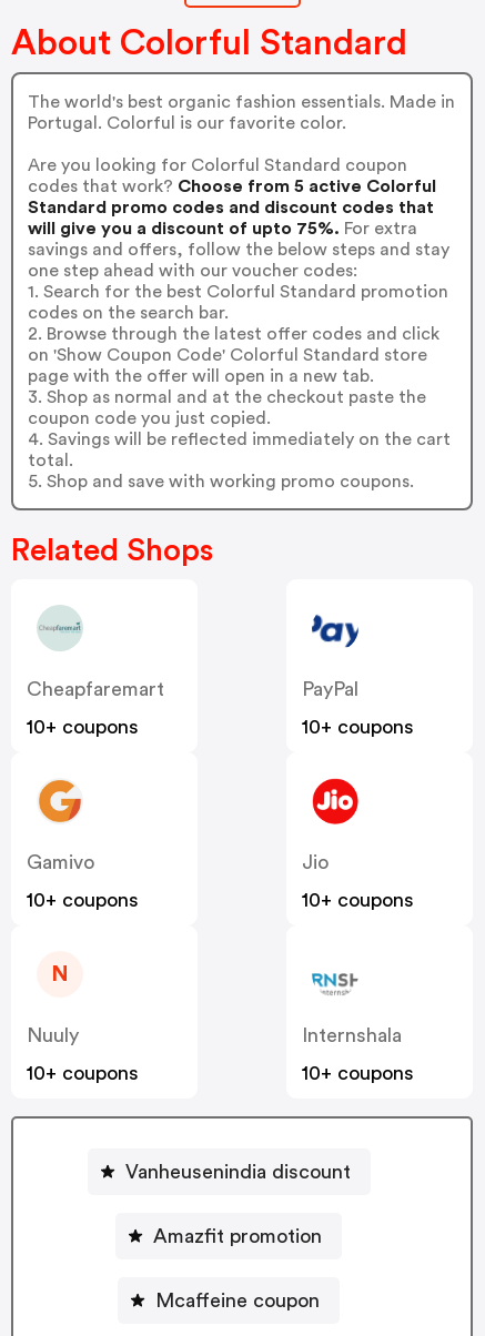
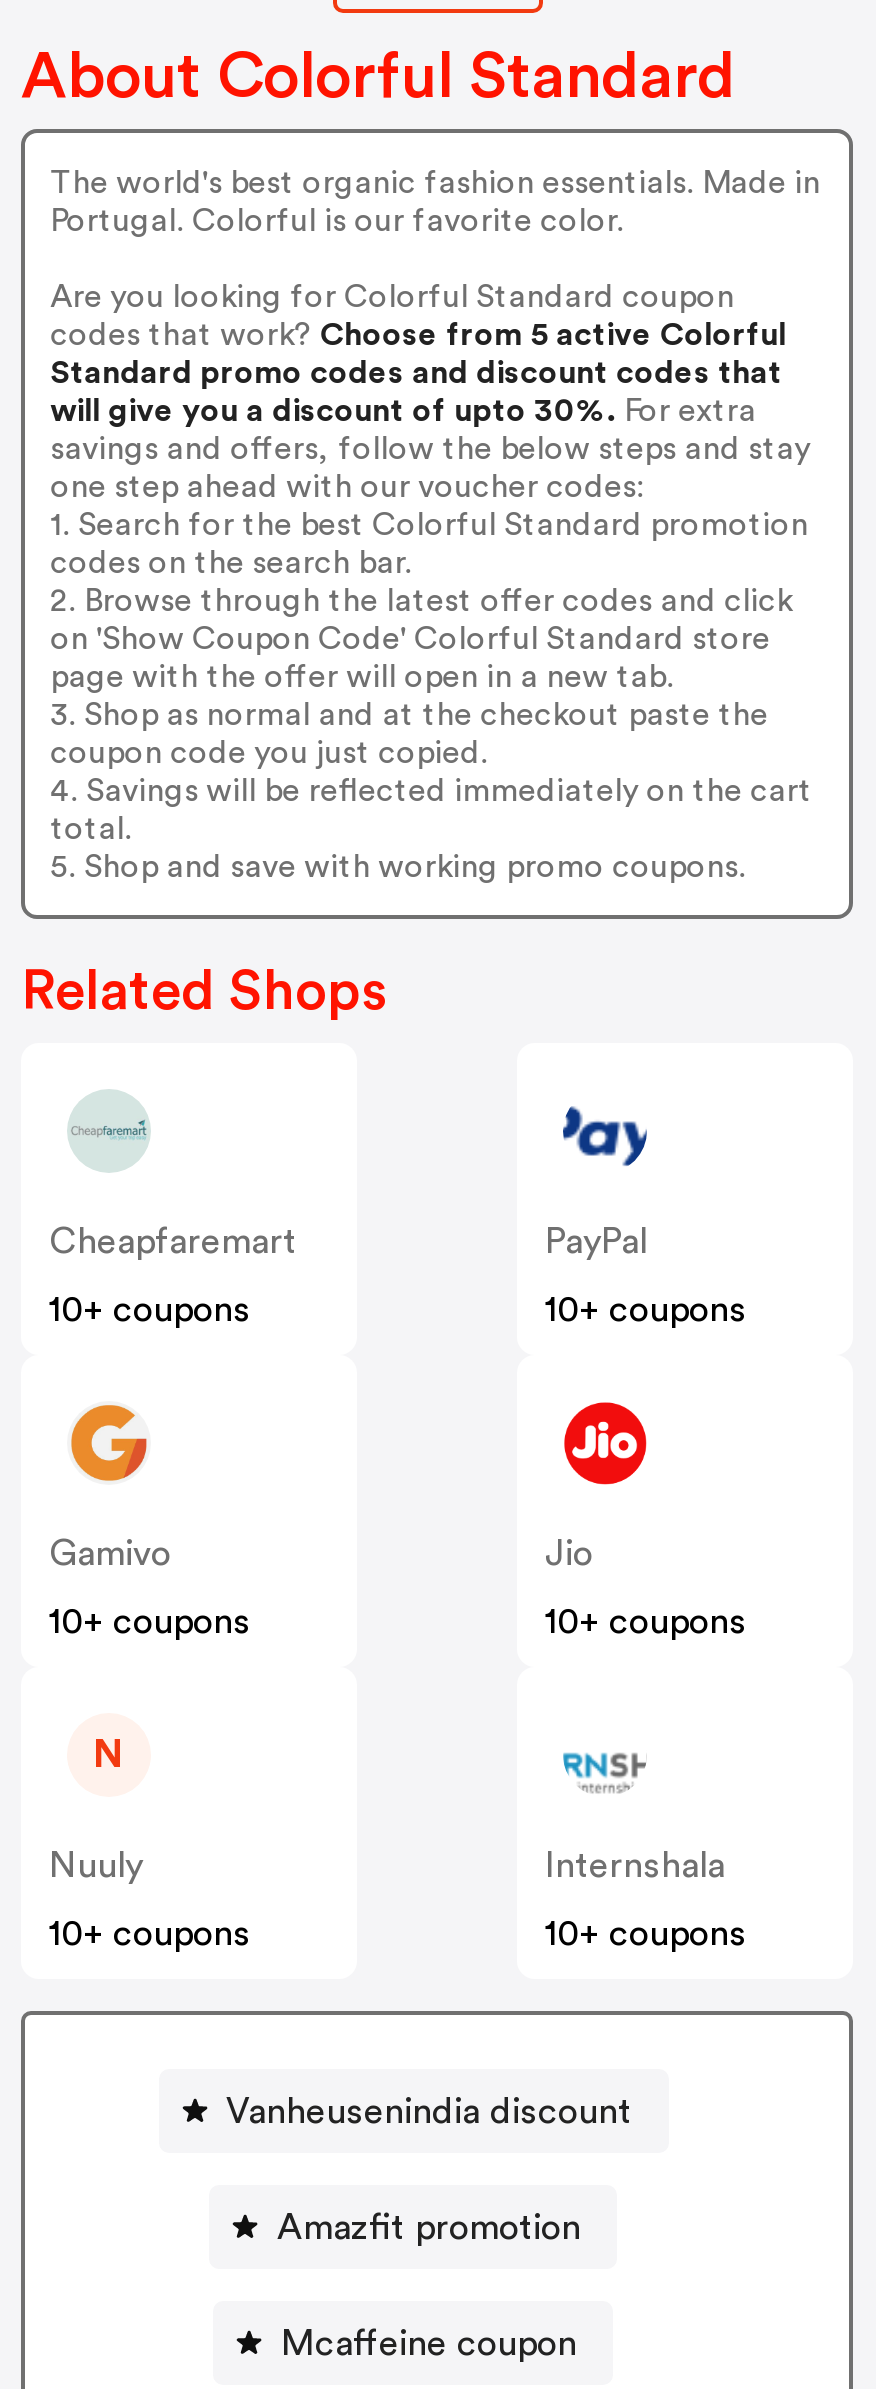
- will give you a discount of upto 75%. For extra
+ will give you a discount of upto 30%. For extra
